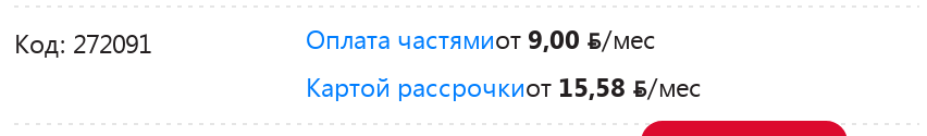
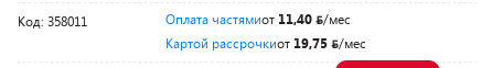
- Код: 272091
- Оплата частямиот 9,00
+ Код: 358011
+ Оплата частямиот 11,40

- Картой рассрочкиот 15,58
+ Картой рассрочкиот 19,75
